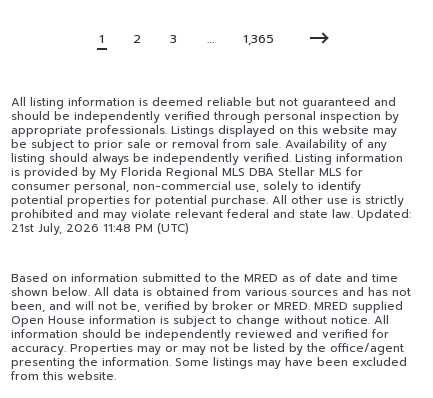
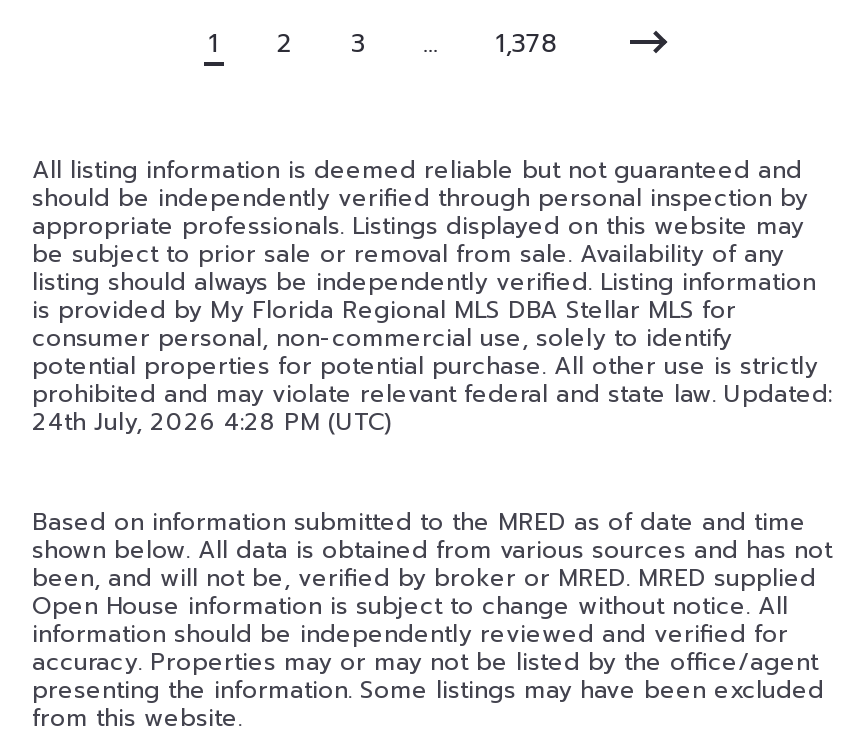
- 1,365
+ 1,378

- 21st July, 2026 11:48 PM (UTC)
+ 24th July, 2026 4:28 PM (UTC)
